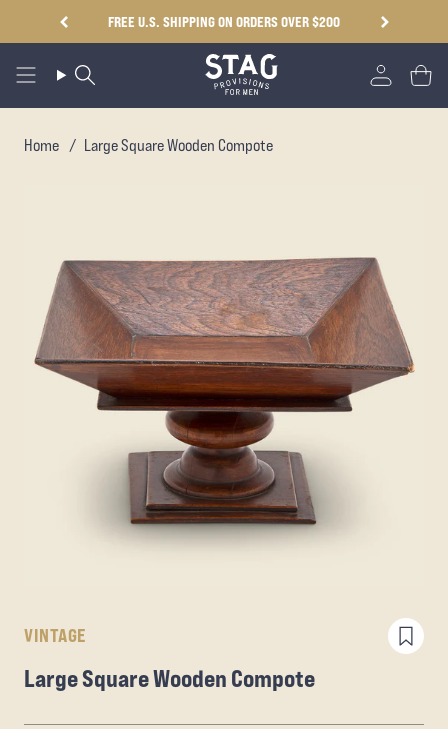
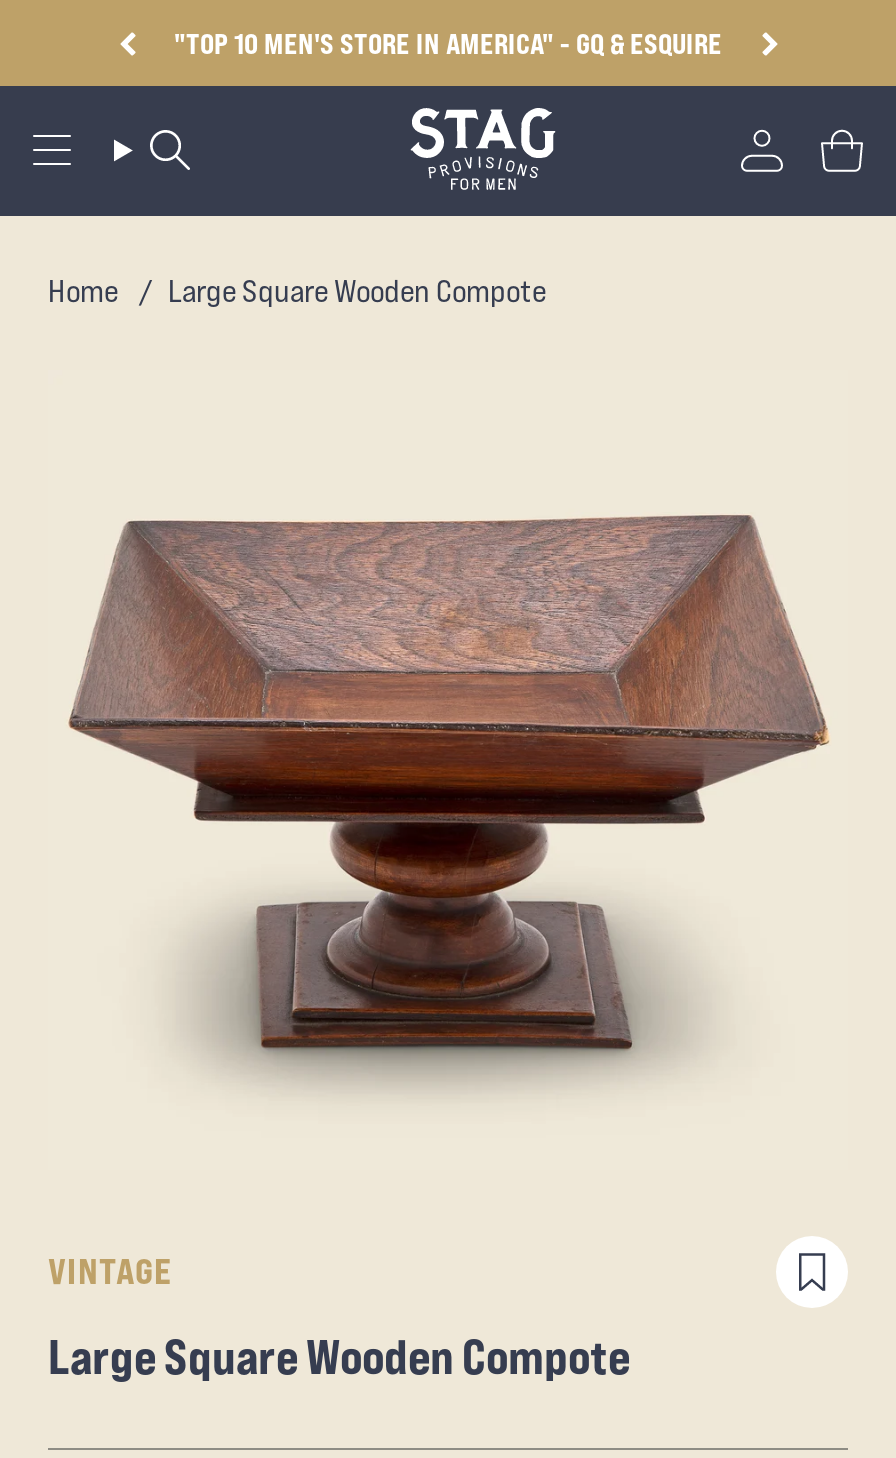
- FREE U.S. SHIPPING ON ORDERS OVER $200
+ "TOP 10 MEN'S STORE IN AMERICA" - GQ & ESQUIRE
